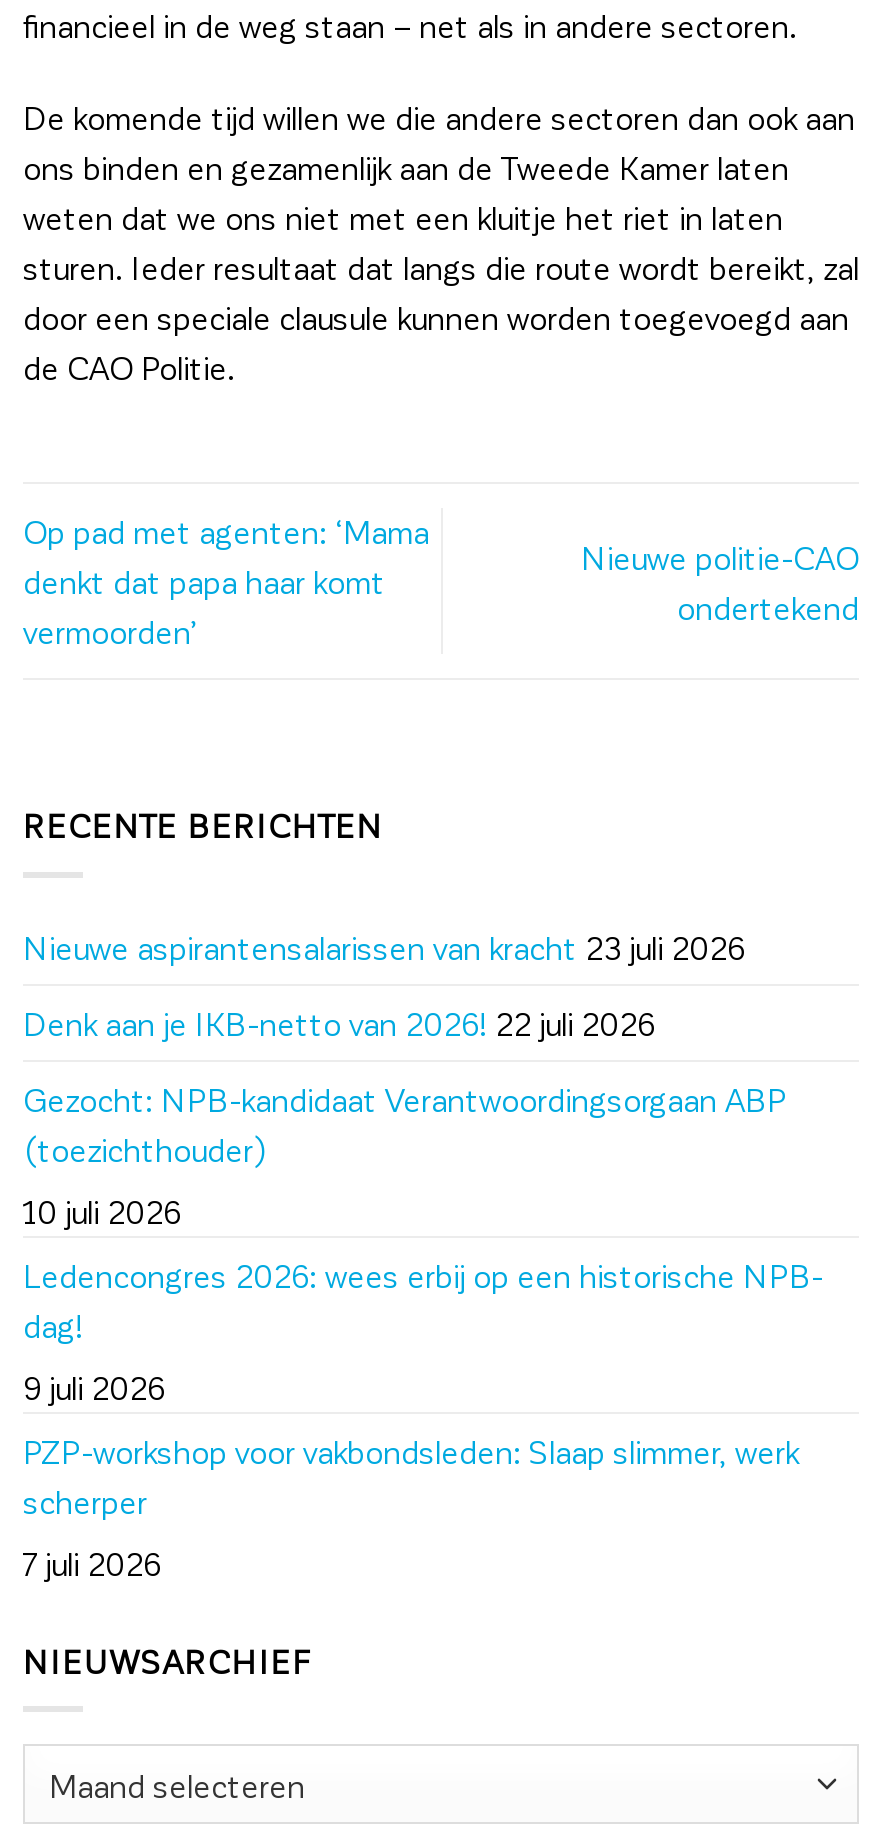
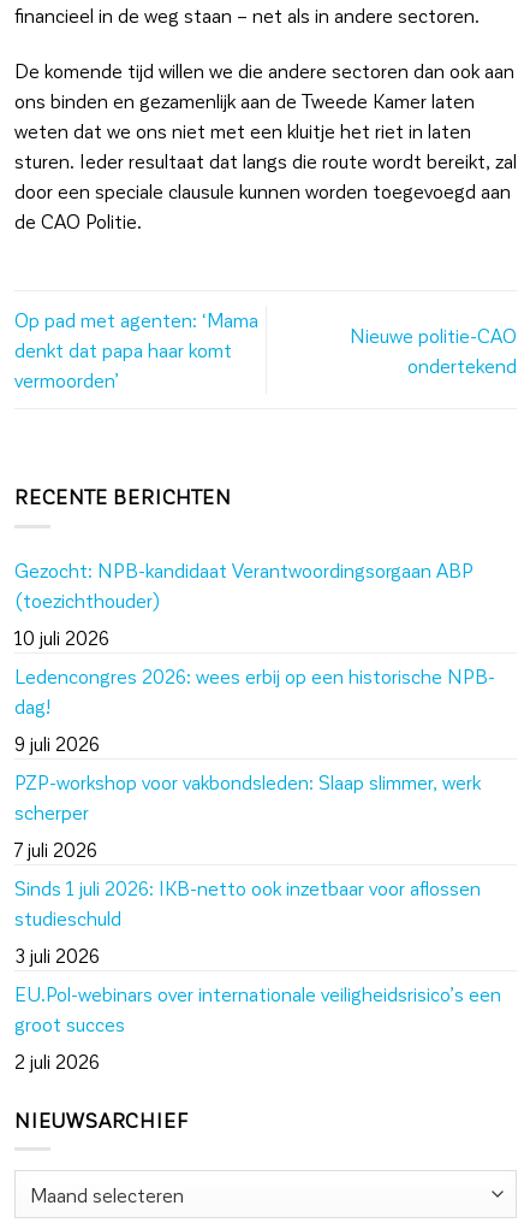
- Nieuwe aspirantensalarissen van kracht 23 juli 2026
- Denk aan je IKB-netto van 2026! 22 juli 2026

moved up: Gezocht: NPB-kandidaat Verantwoordingsorgaan ABP | (toezichthouder) | 10 juli 2026 | ... | scherper | 7 juli 2026

+ Sinds 1 juli 2026: IKB-netto ook inzetbaar voor aflossen
+ studieschuld
+ 3 juli 2026
+ EU.Pol-webinars over internationale veiligheidsrisico’s een
+ groot succes
+ 2 juli 2026
